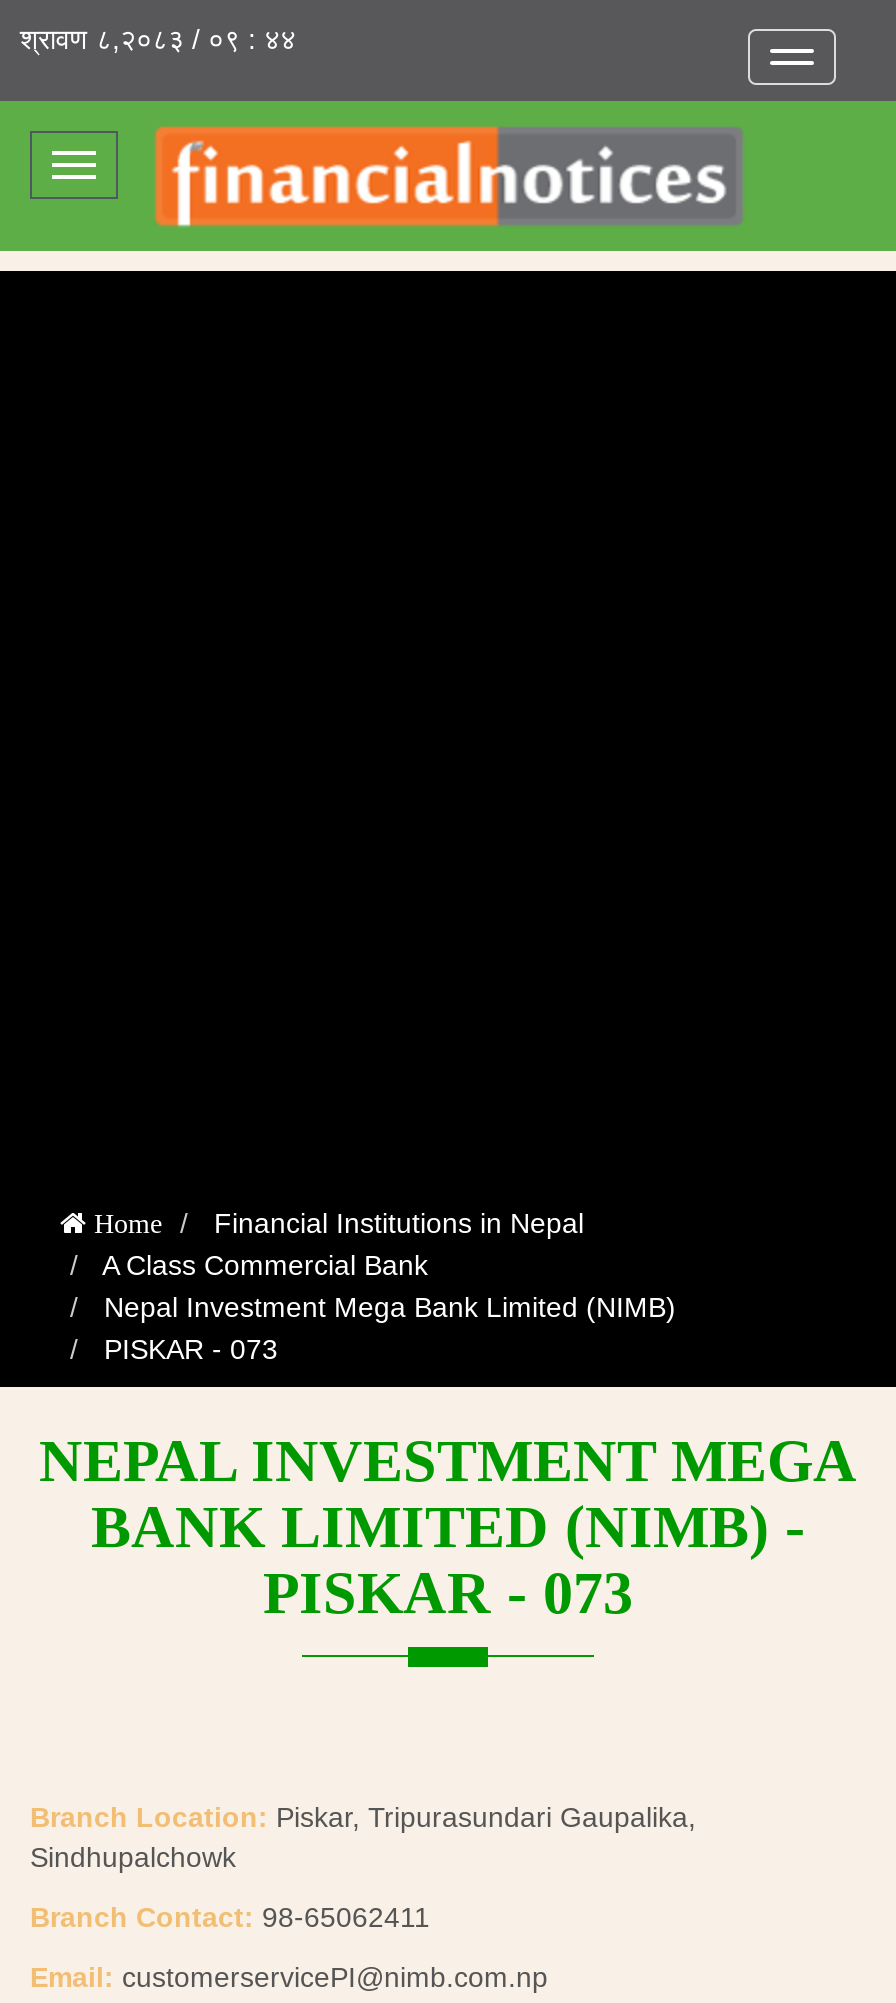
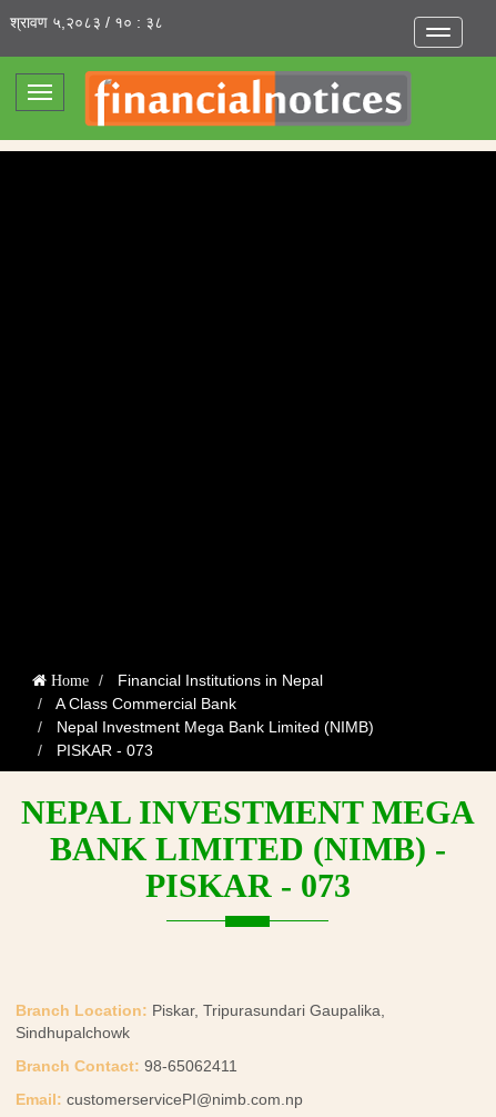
- श्रावण ८,२०८३ / ०९ : ४४
+ श्रावण ५,२०८३ / १० : ३८
